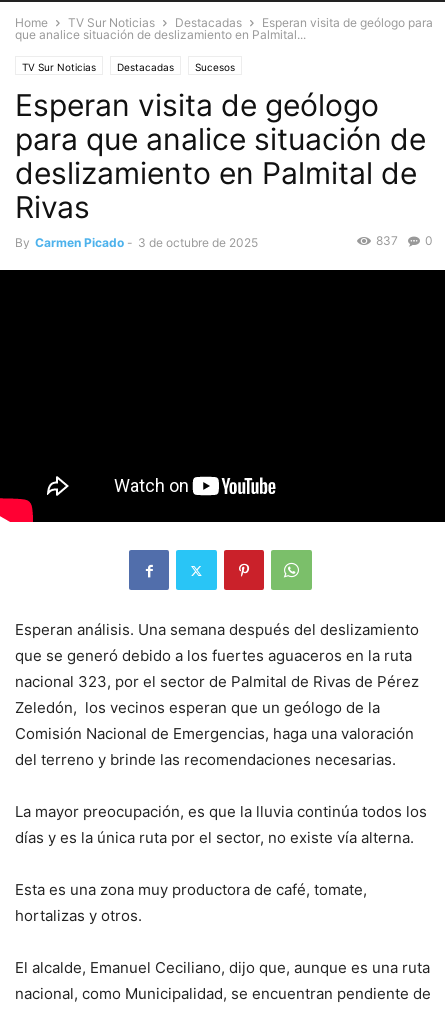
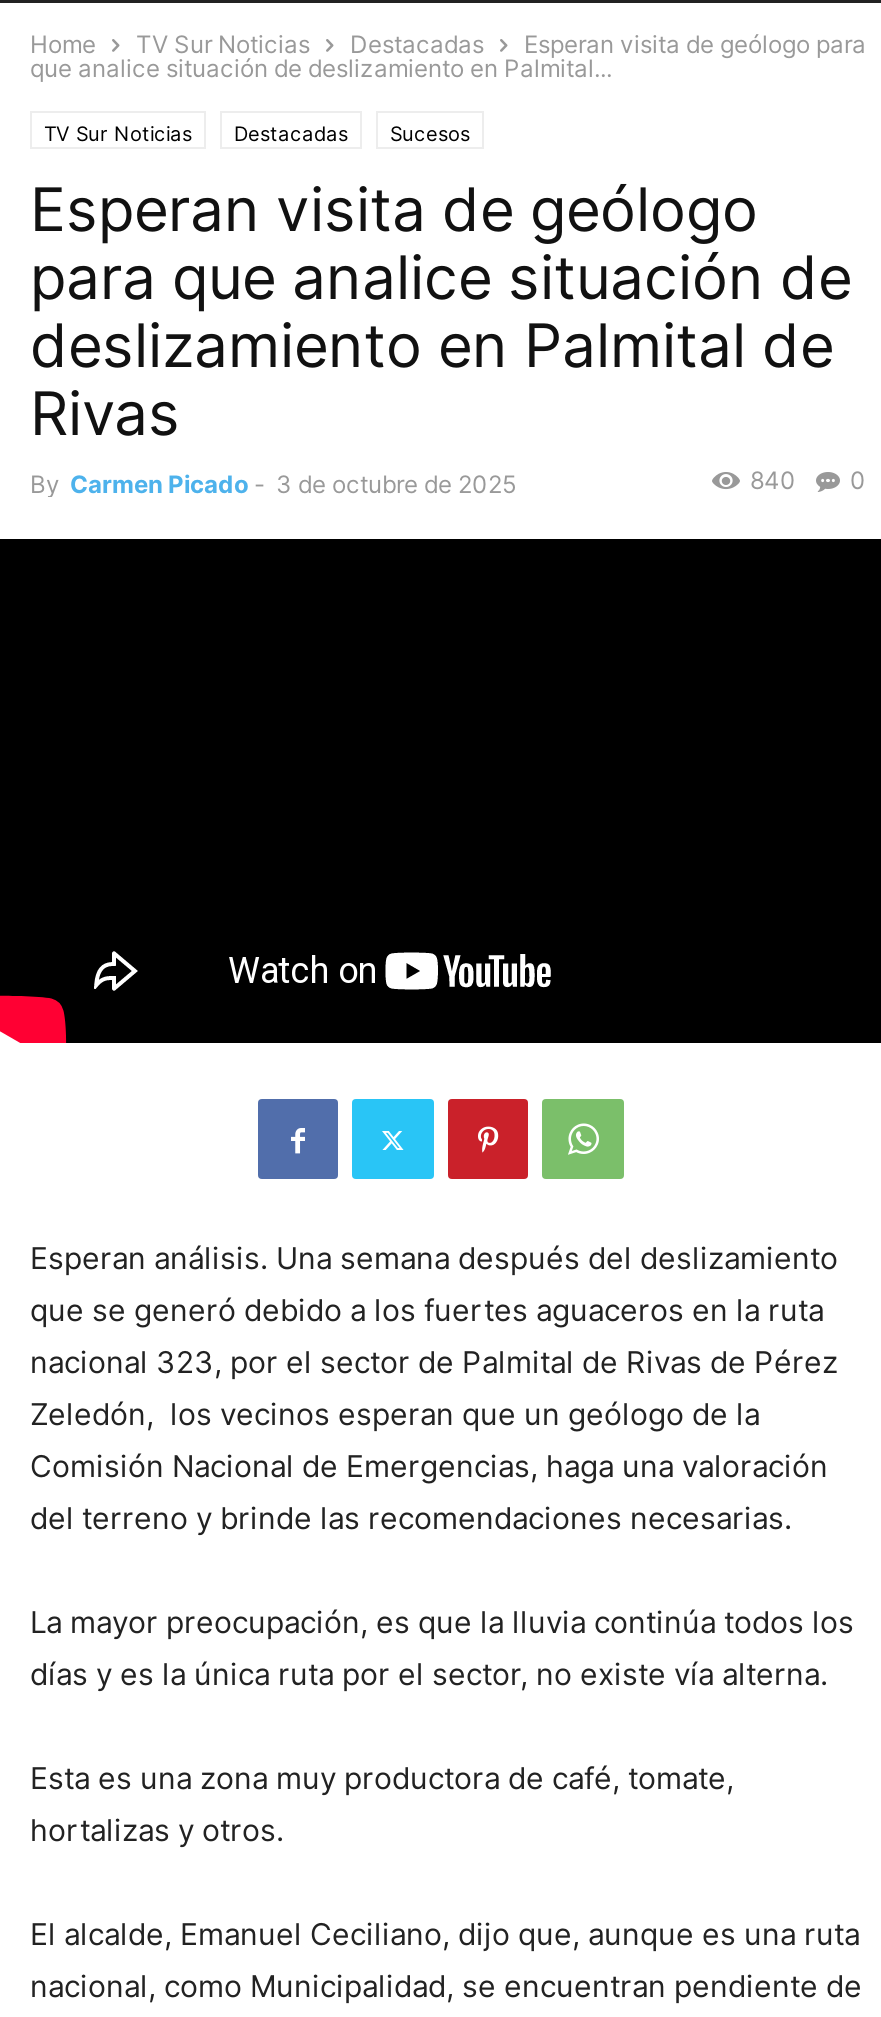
- 837 0
+ 840 0
